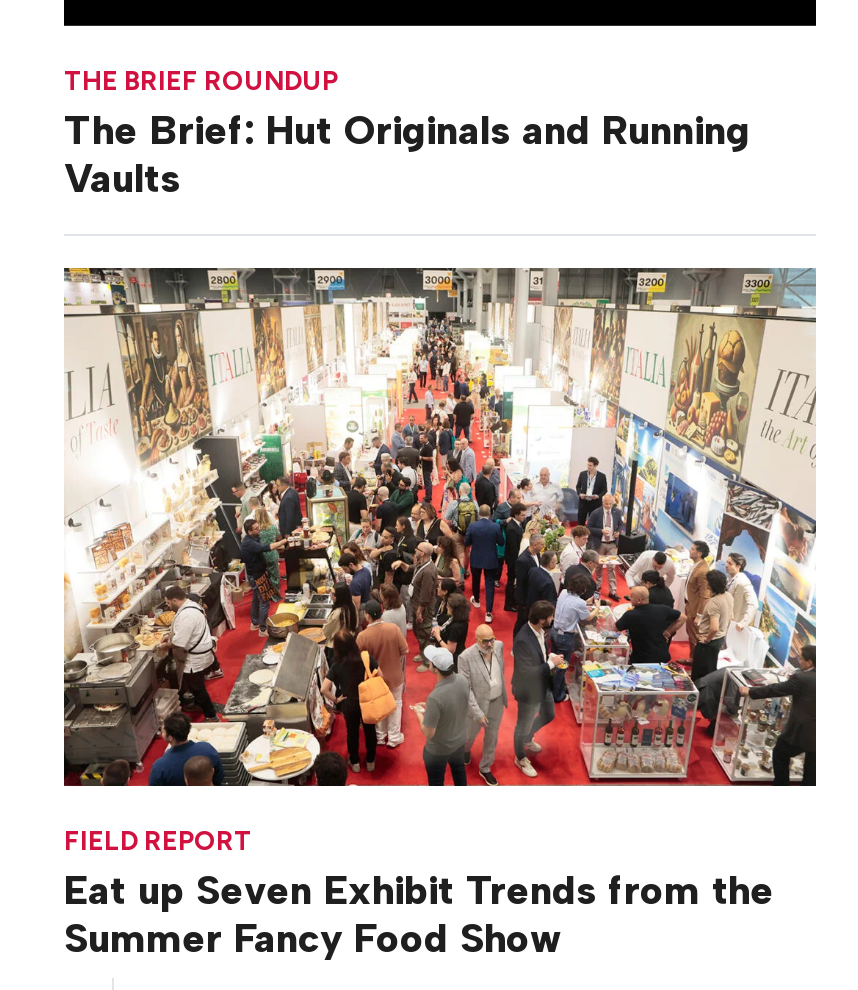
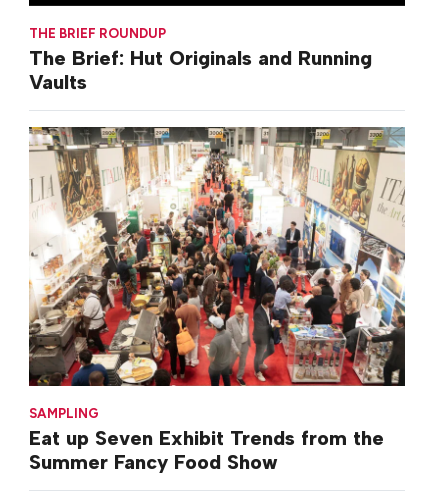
- FIELD REPORT
+ SAMPLING
